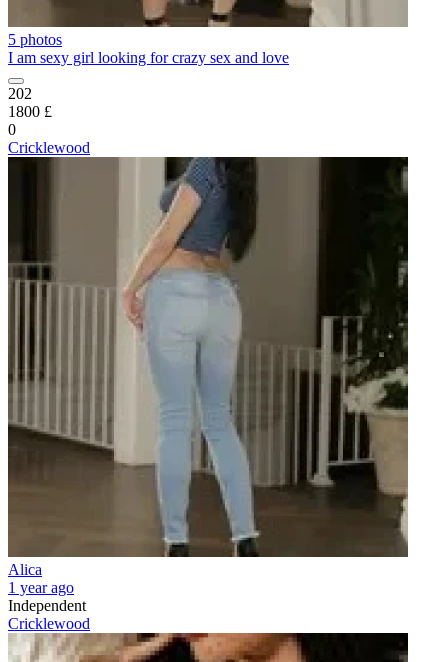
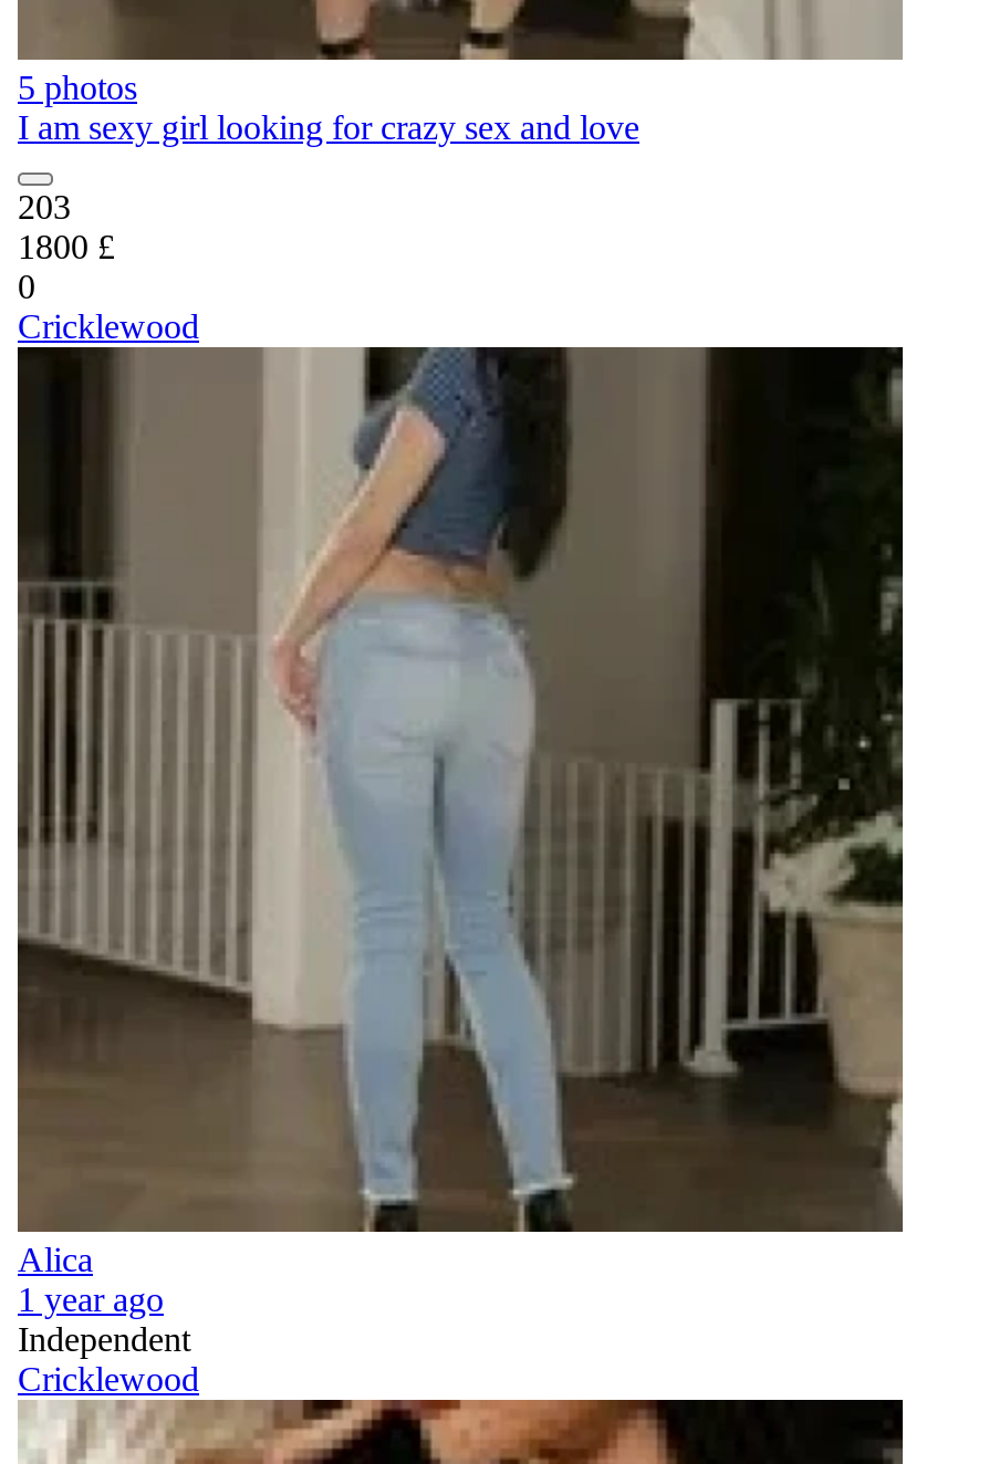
- 202
+ 203
